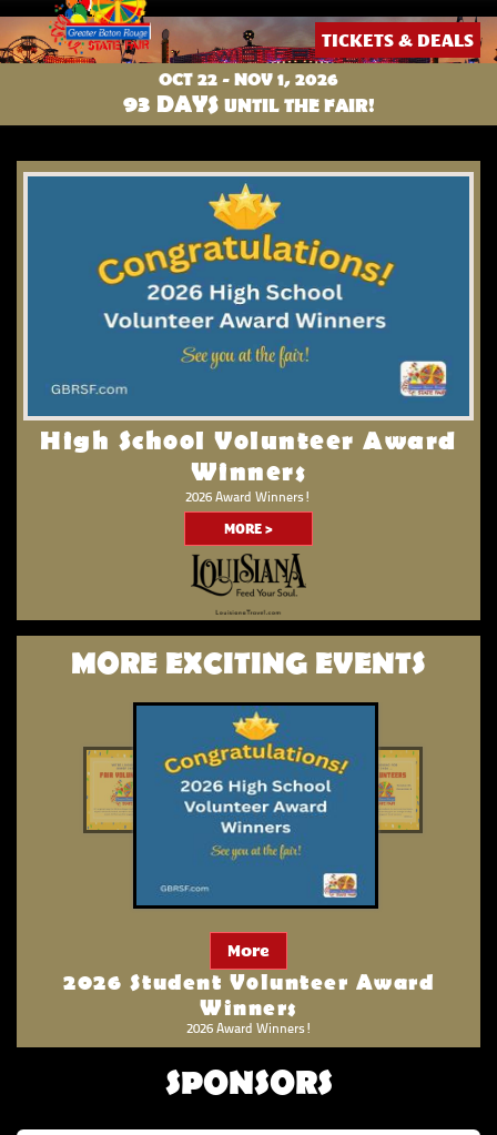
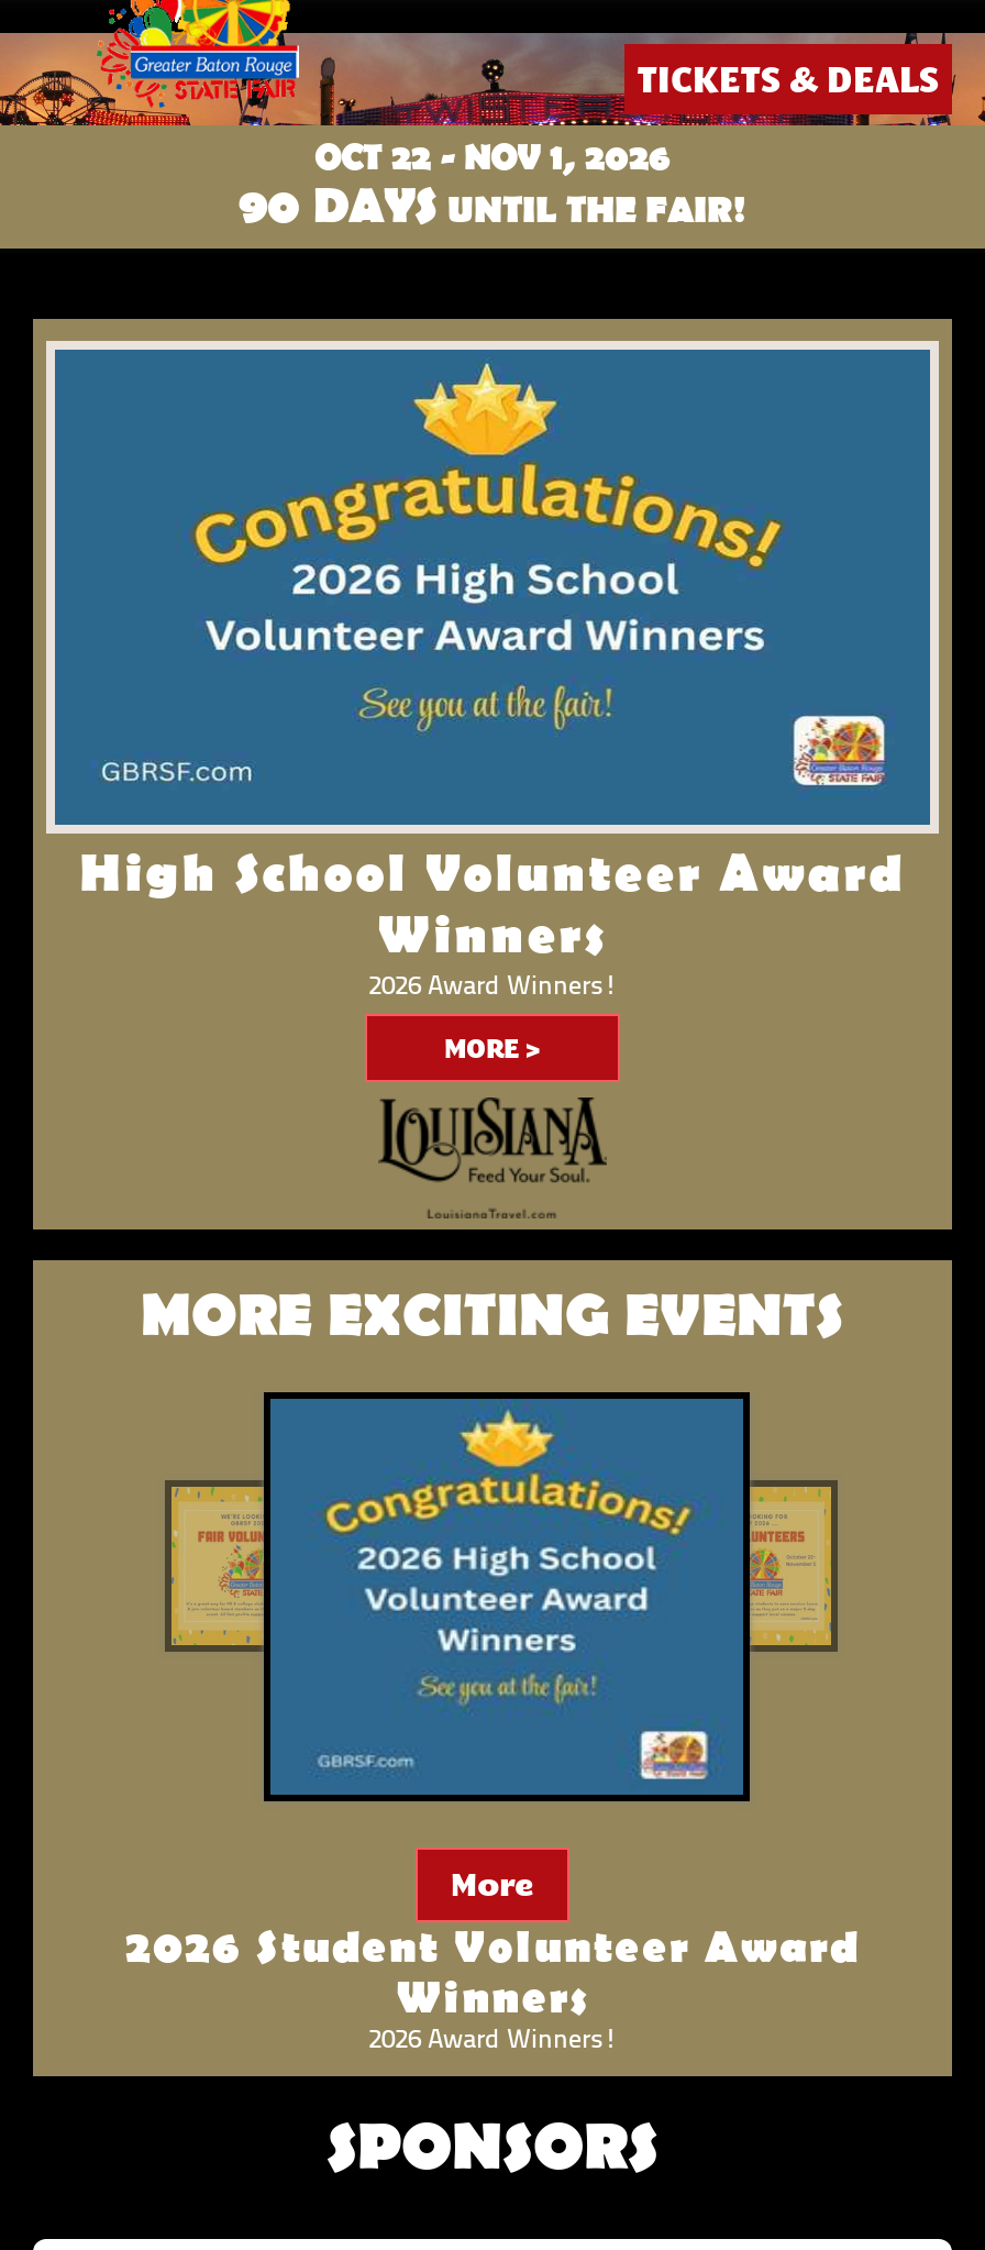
- 93 DAYS UNTIL THE FAIR!
+ 90 DAYS UNTIL THE FAIR!
